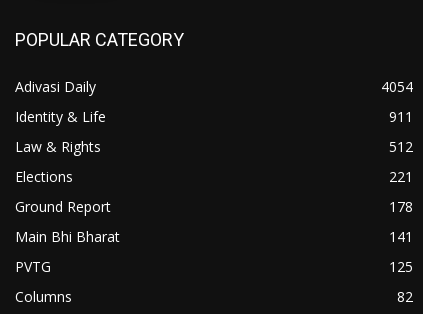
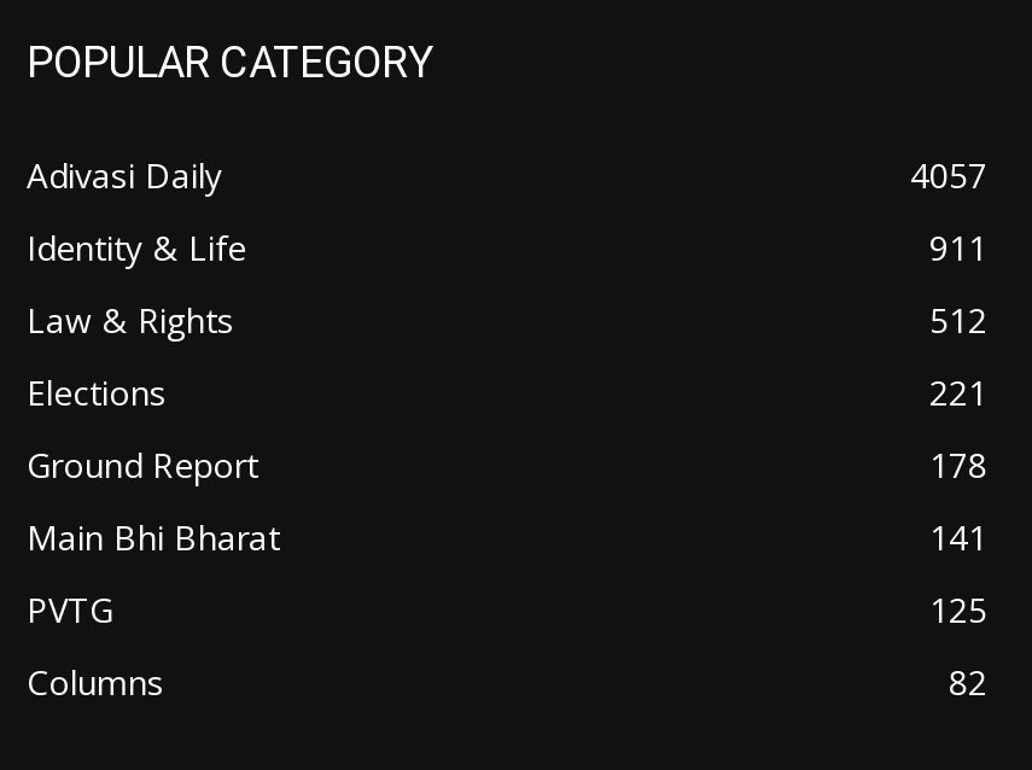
- 4054
+ 4057
